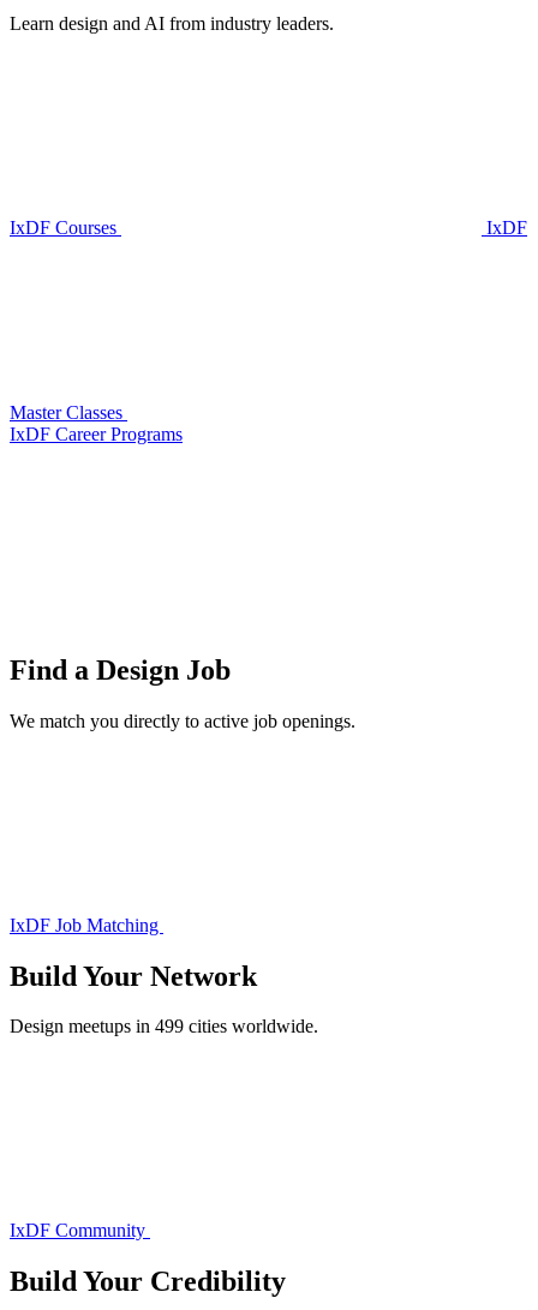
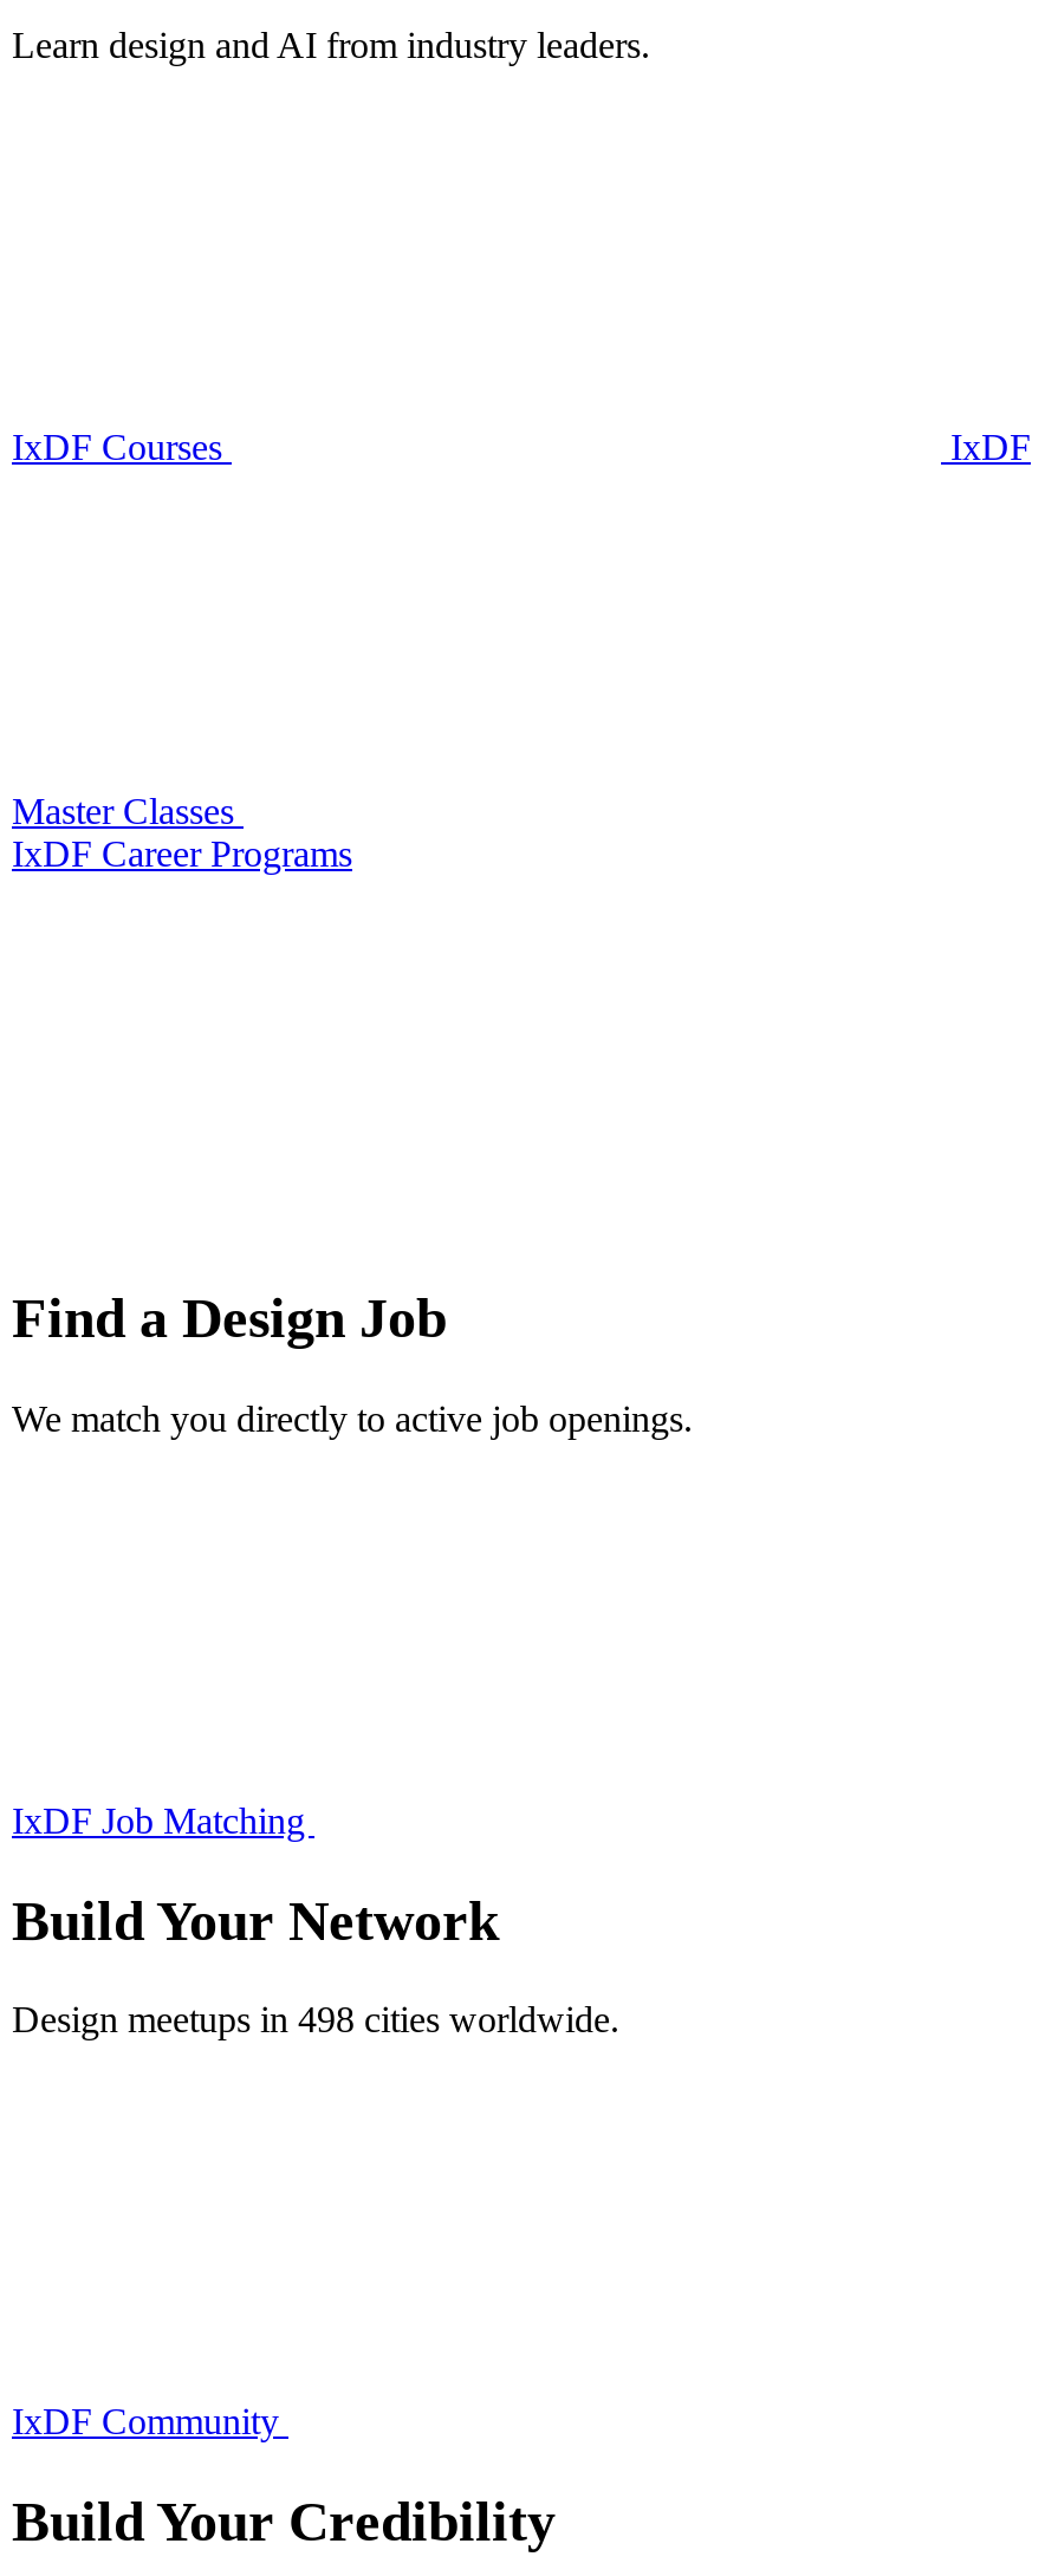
- Design meetups in 499 cities worldwide.
+ Design meetups in 498 cities worldwide.
